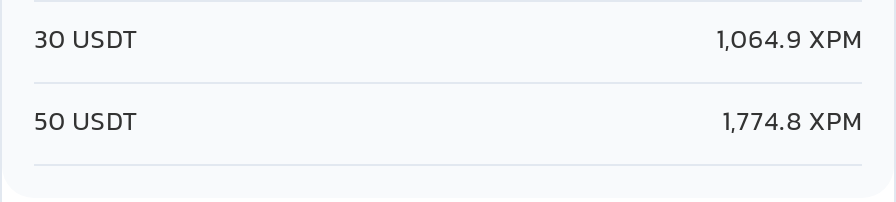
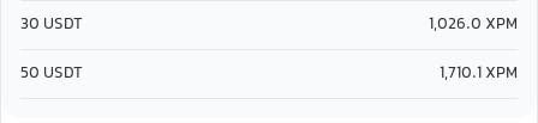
- 1,064.9 XPM
+ 1,026.0 XPM

- 1,774.8 XPM
+ 1,710.1 XPM
